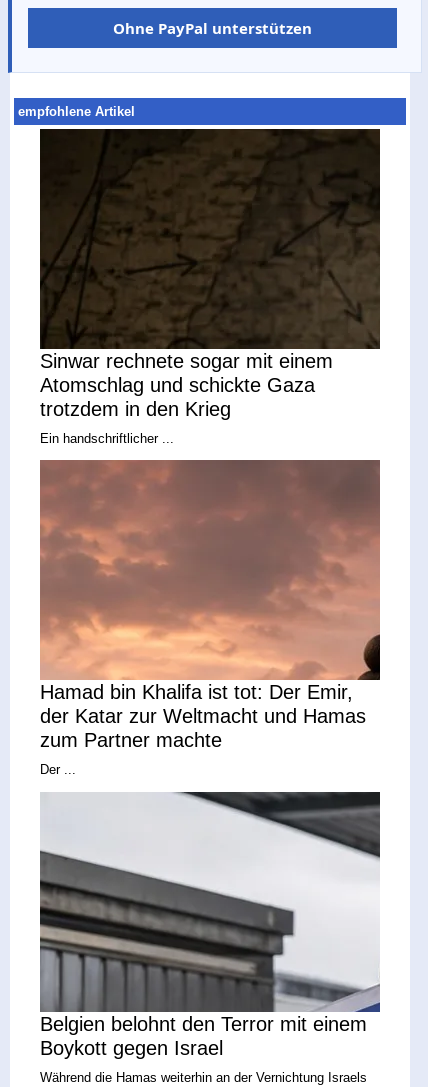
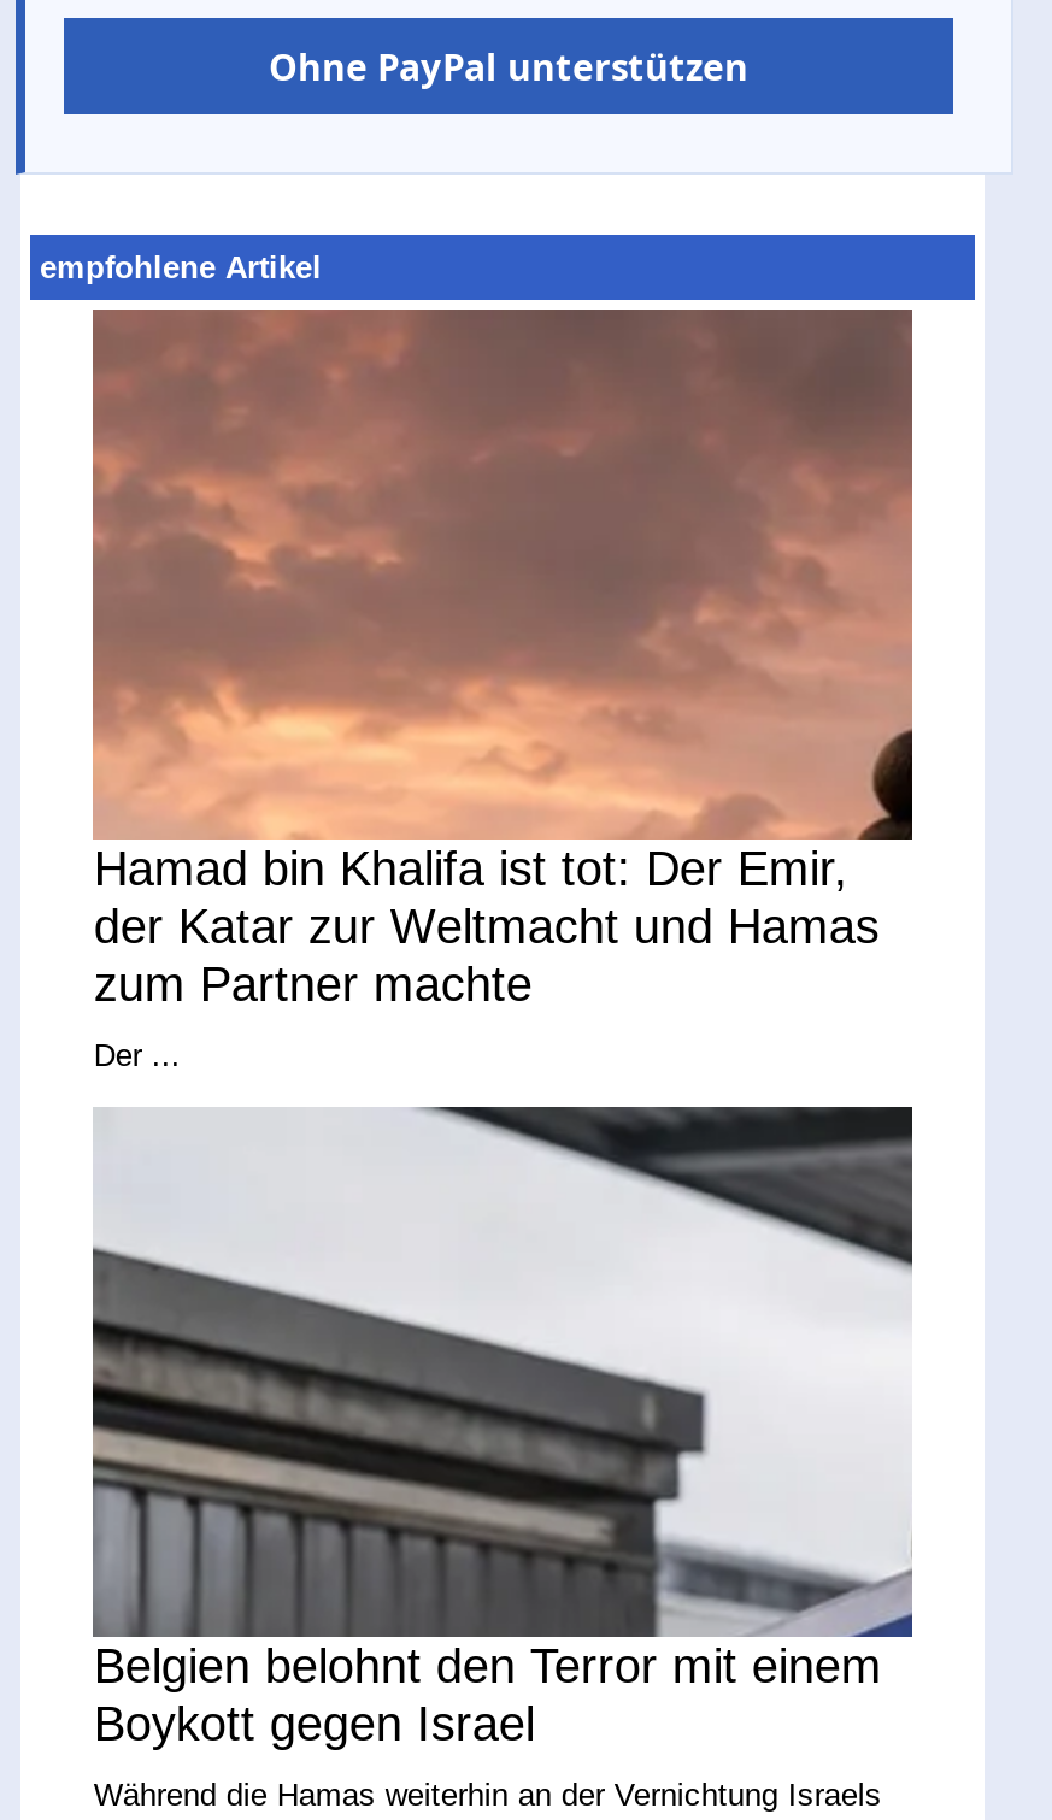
- [image]
- Sinwar rechnete sogar mit einem
- Atomschlag und schickte Gaza
- trotzdem in den Krieg
- Ein handschriftlicher ...
